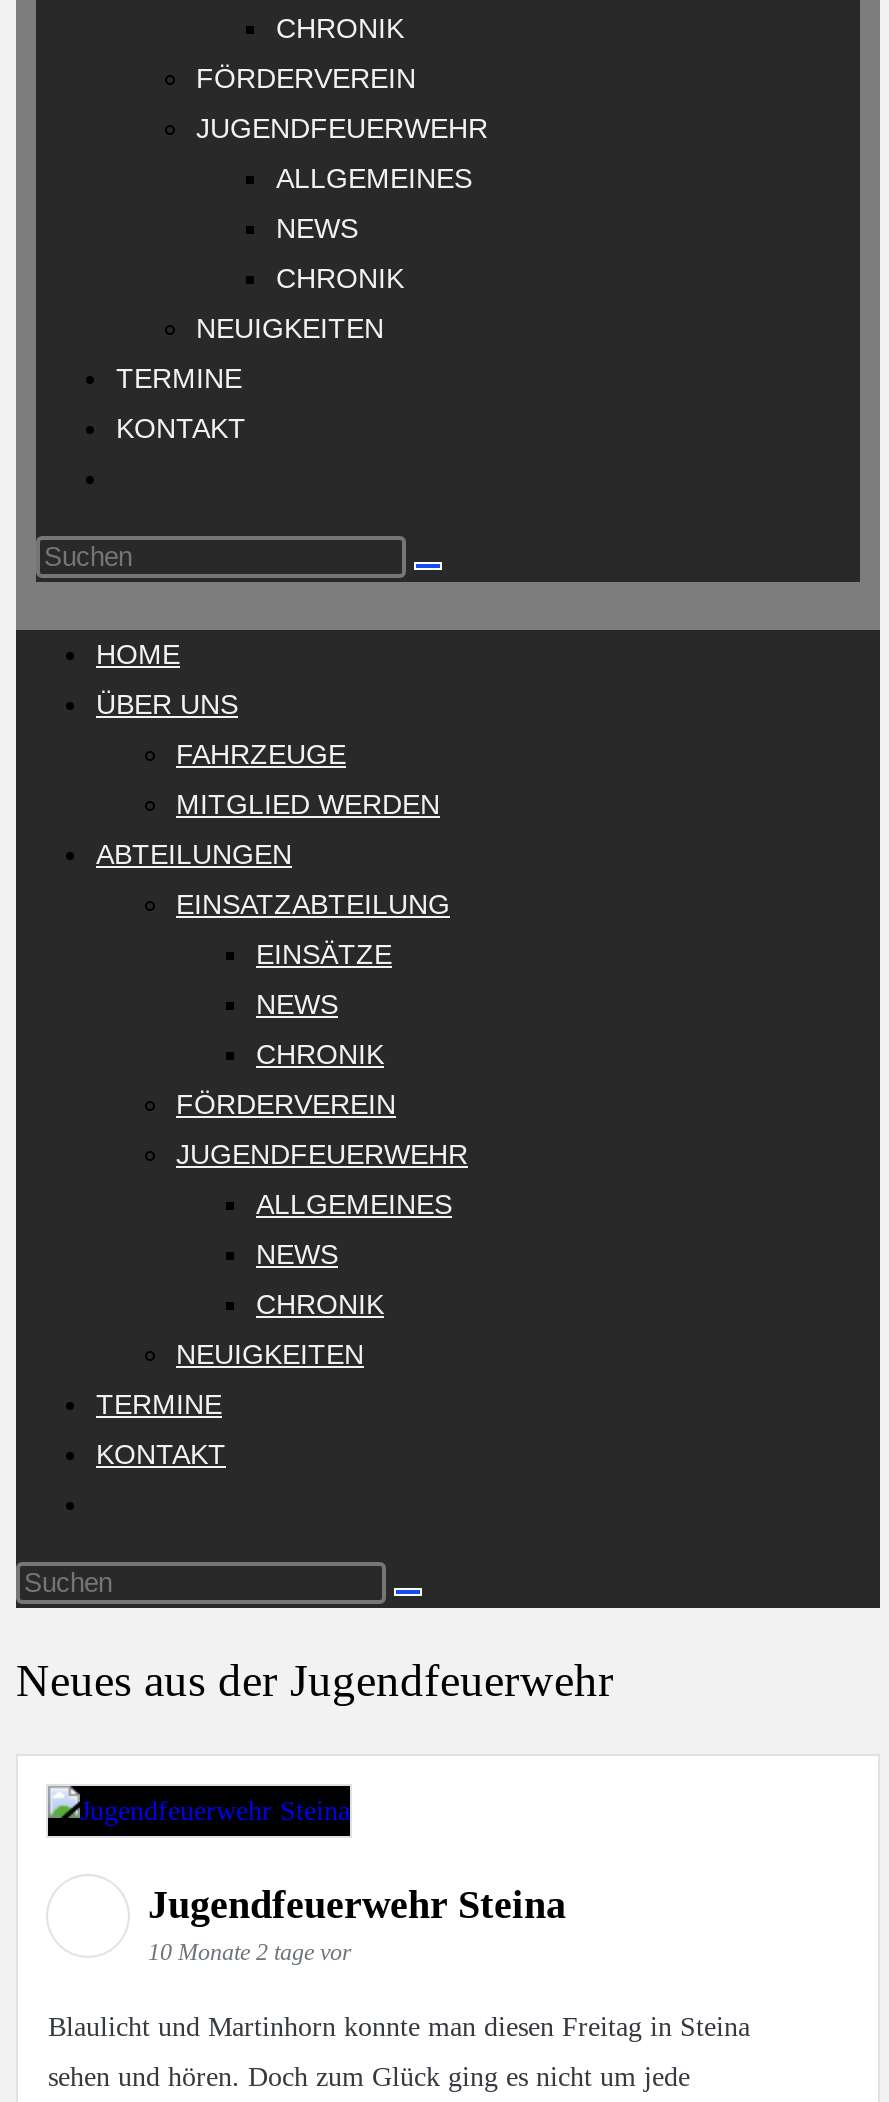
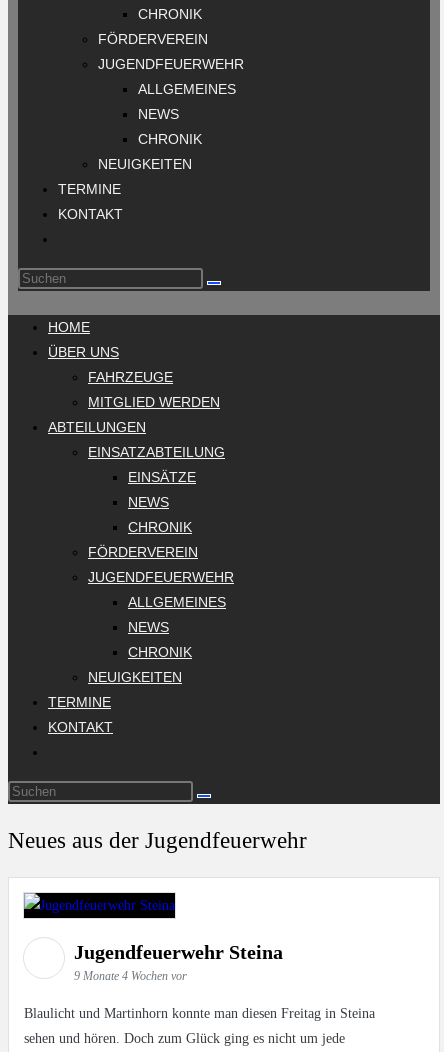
- 10 Monate 2 tage vor
+ 9 Monate 4 Wochen vor
